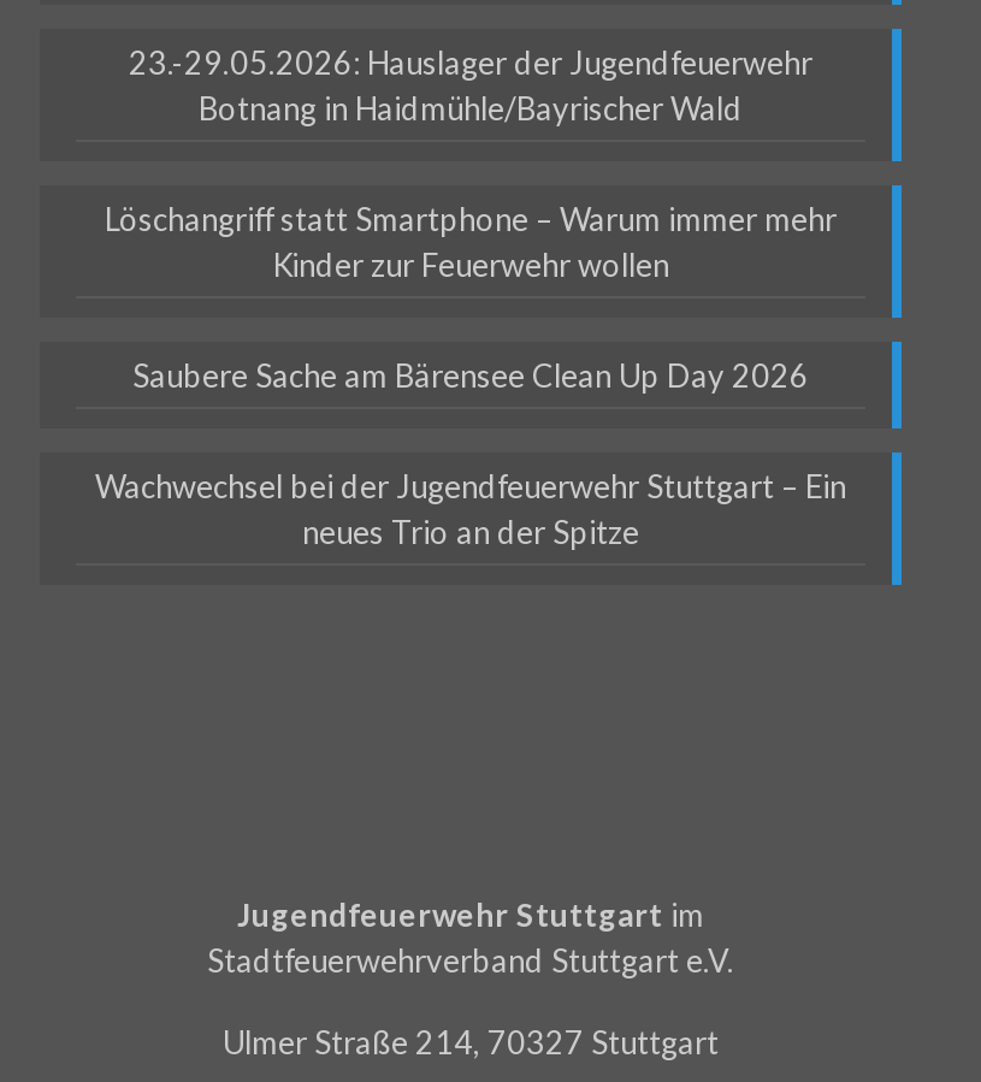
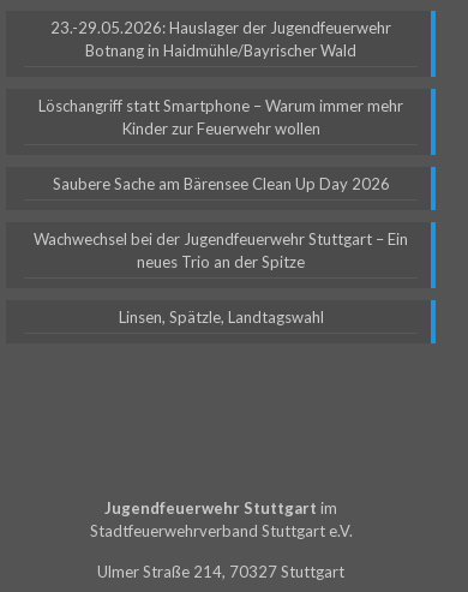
+ Linsen, Spätzle, Landtagswahl
